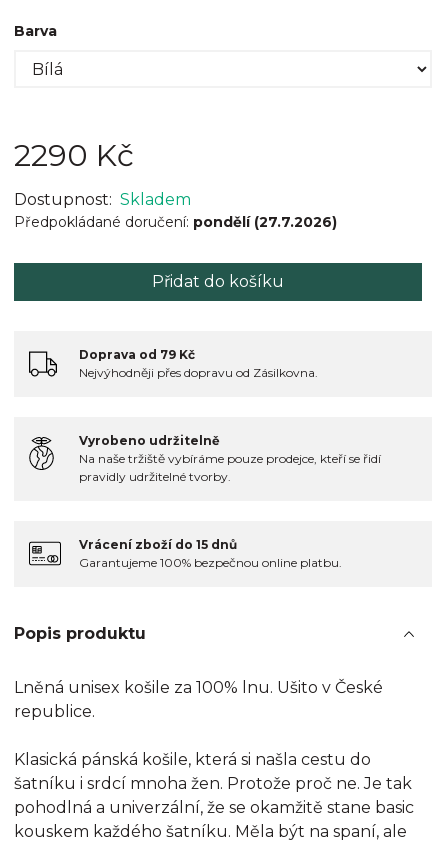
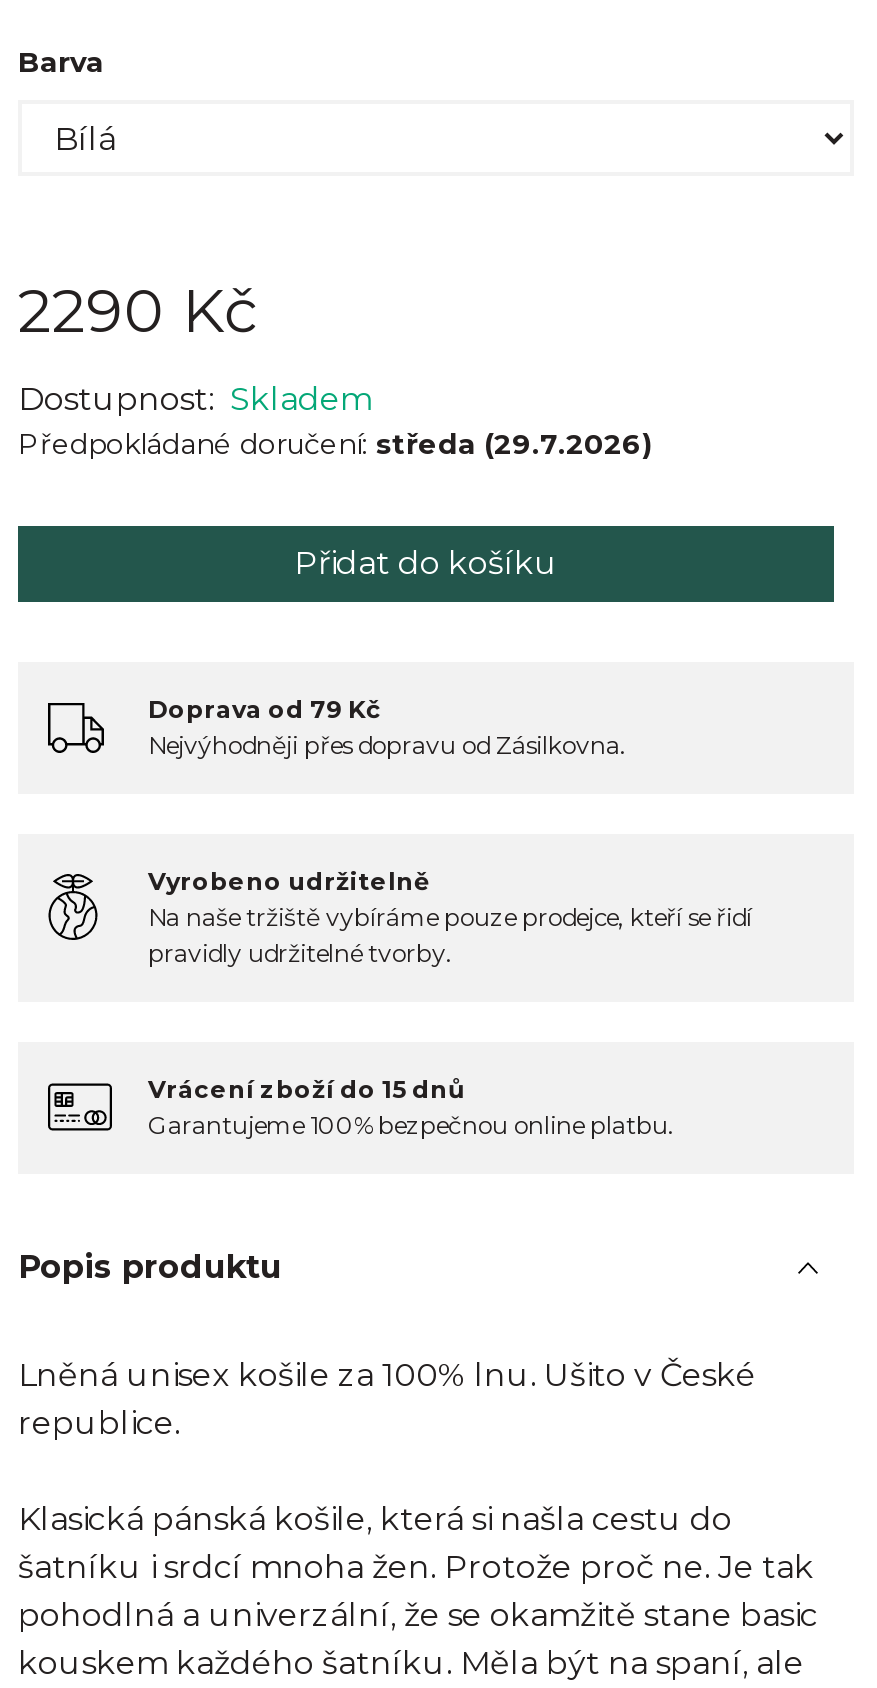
- Předpokládané doručení: pondělí (27.7.2026)
+ Předpokládané doručení: středa (29.7.2026)
